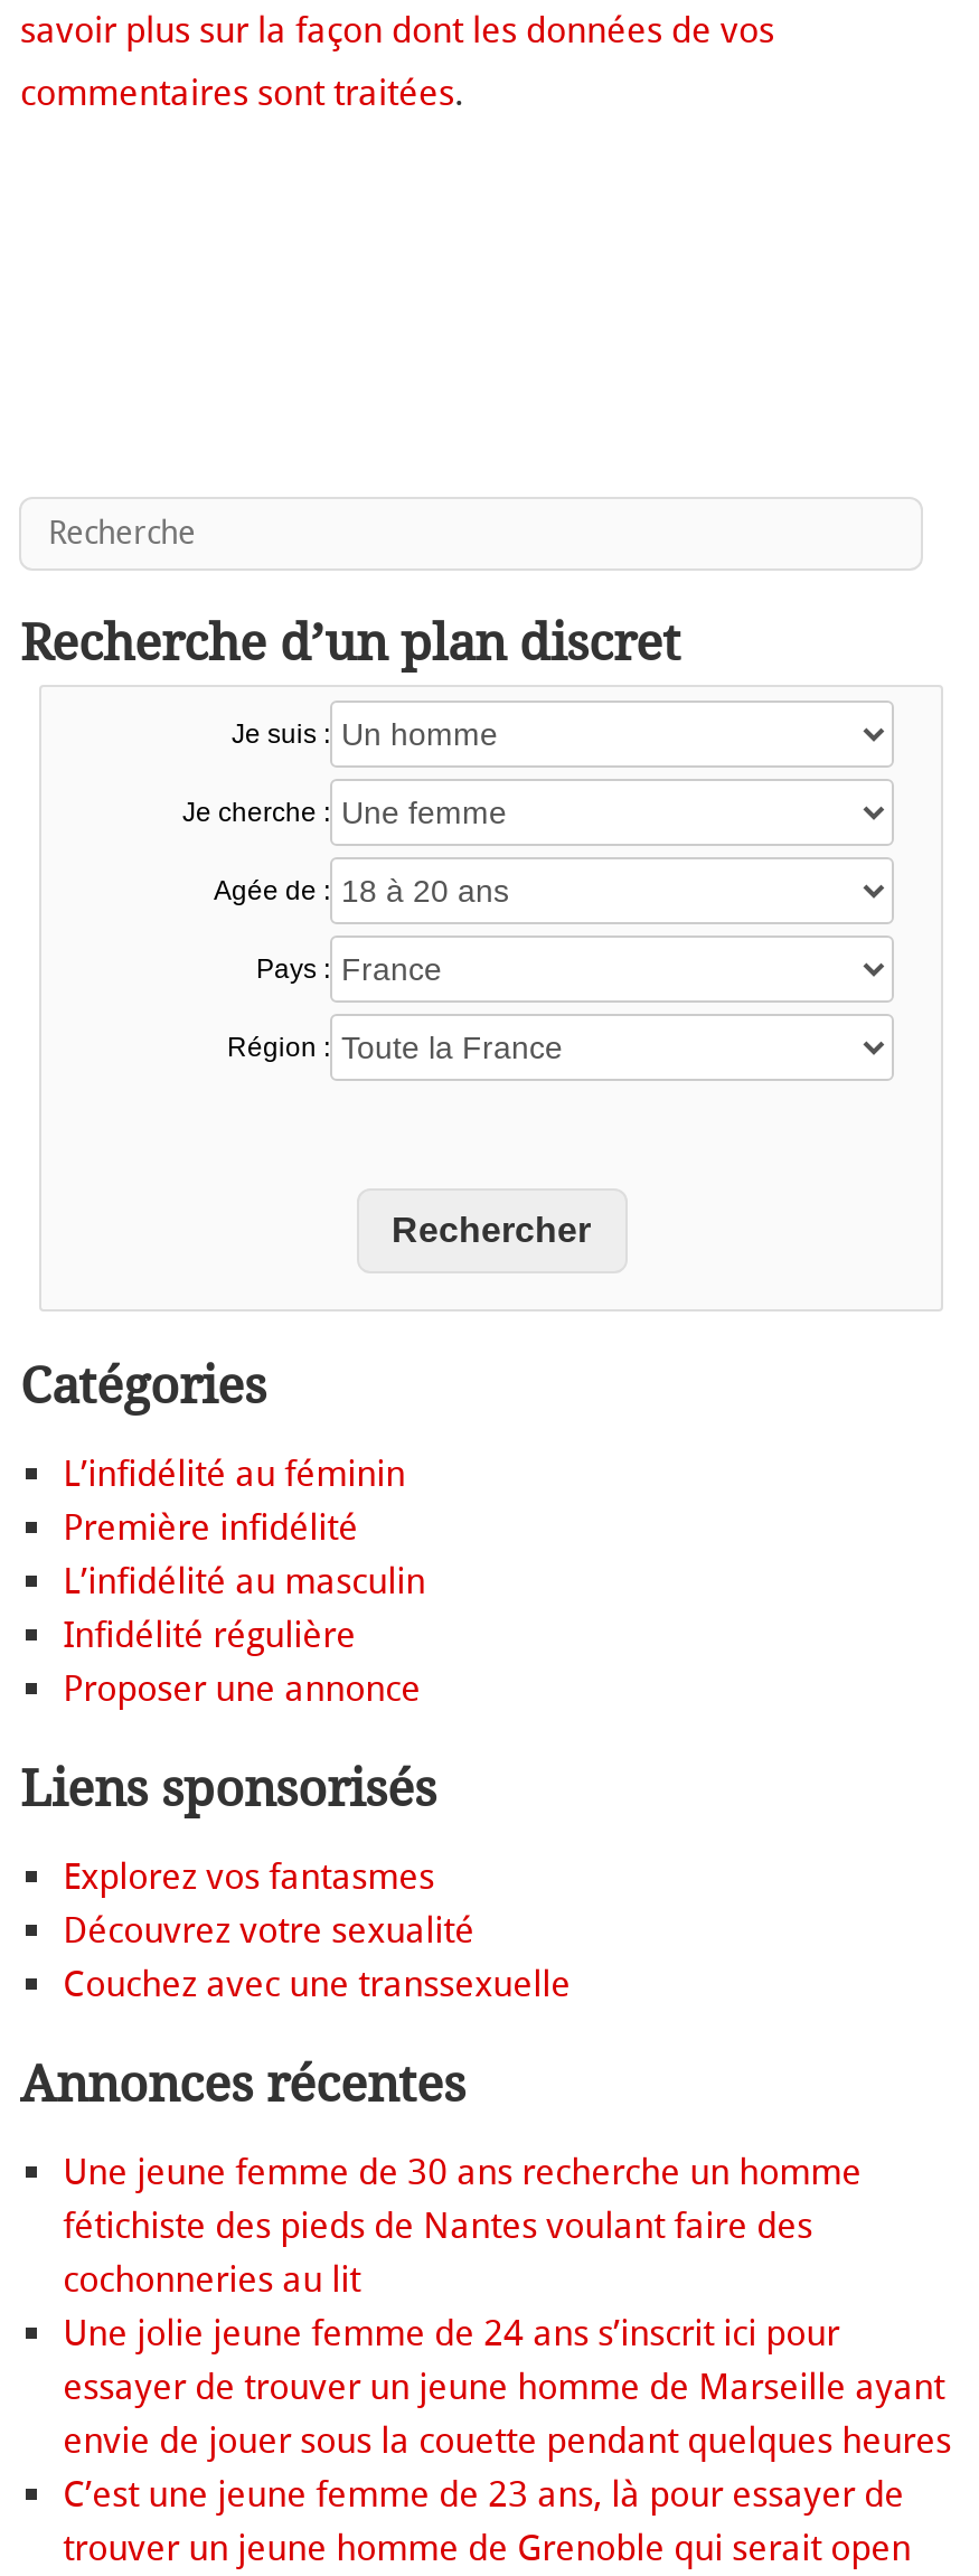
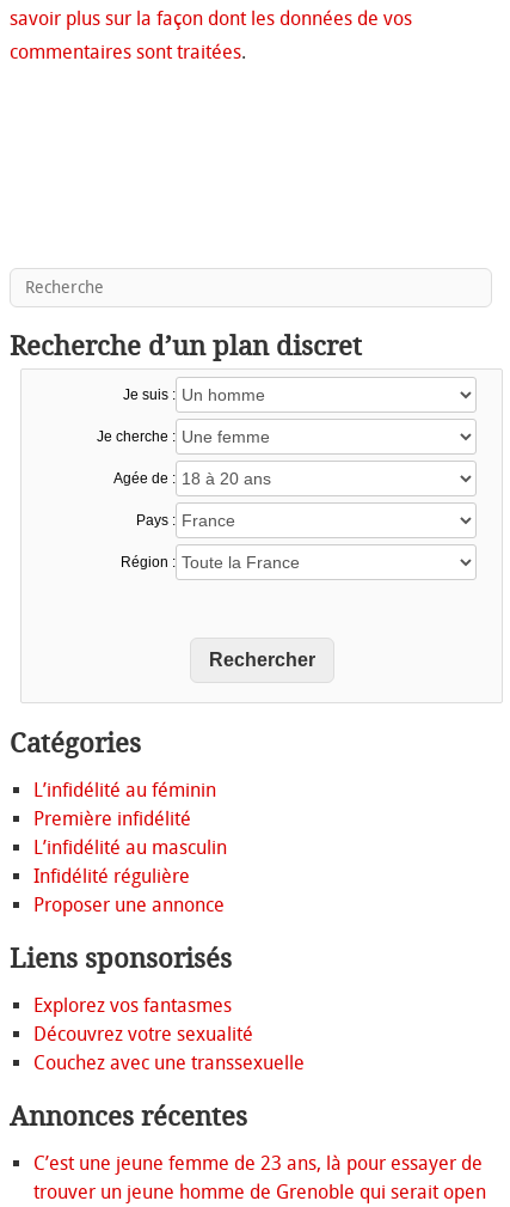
- Une jeune femme de 30 ans recherche un homme
- fétichiste des pieds de Nantes voulant faire des
- cochonneries au lit
- Une jolie jeune femme de 24 ans s’inscrit ici pour
- essayer de trouver un jeune homme de Marseille ayant
- envie de jouer sous la couette pendant quelques heures
